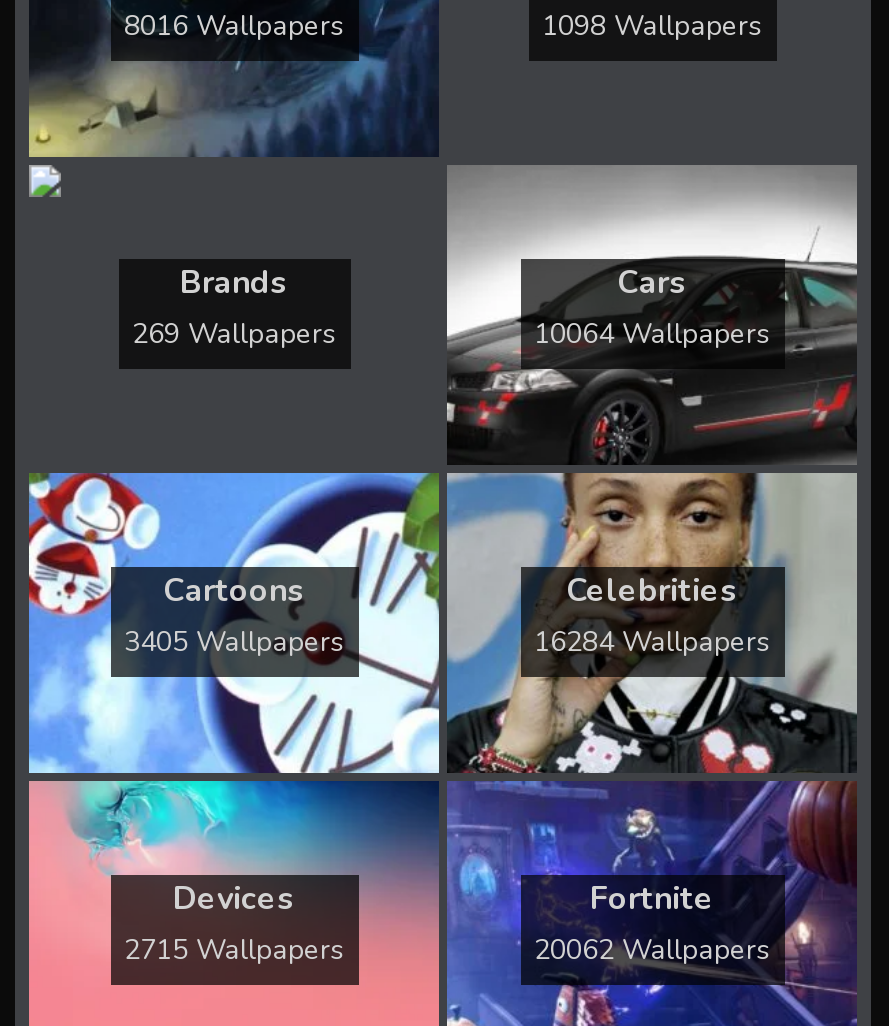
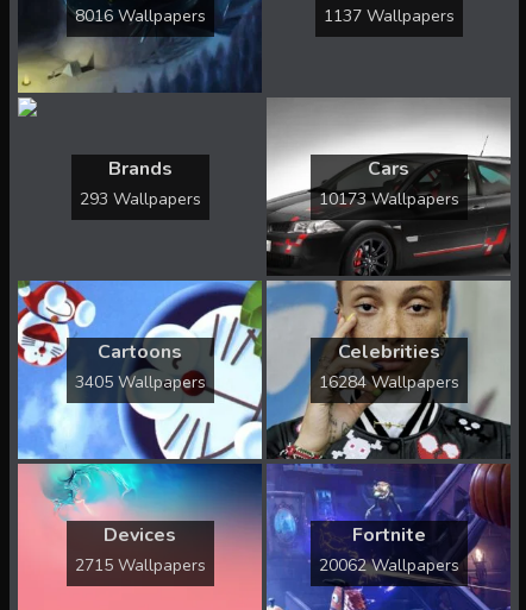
- 1098 Wallpapers
+ 1137 Wallpapers

- 269 Wallpapers
+ 293 Wallpapers

- 10064 Wallpapers
+ 10173 Wallpapers
